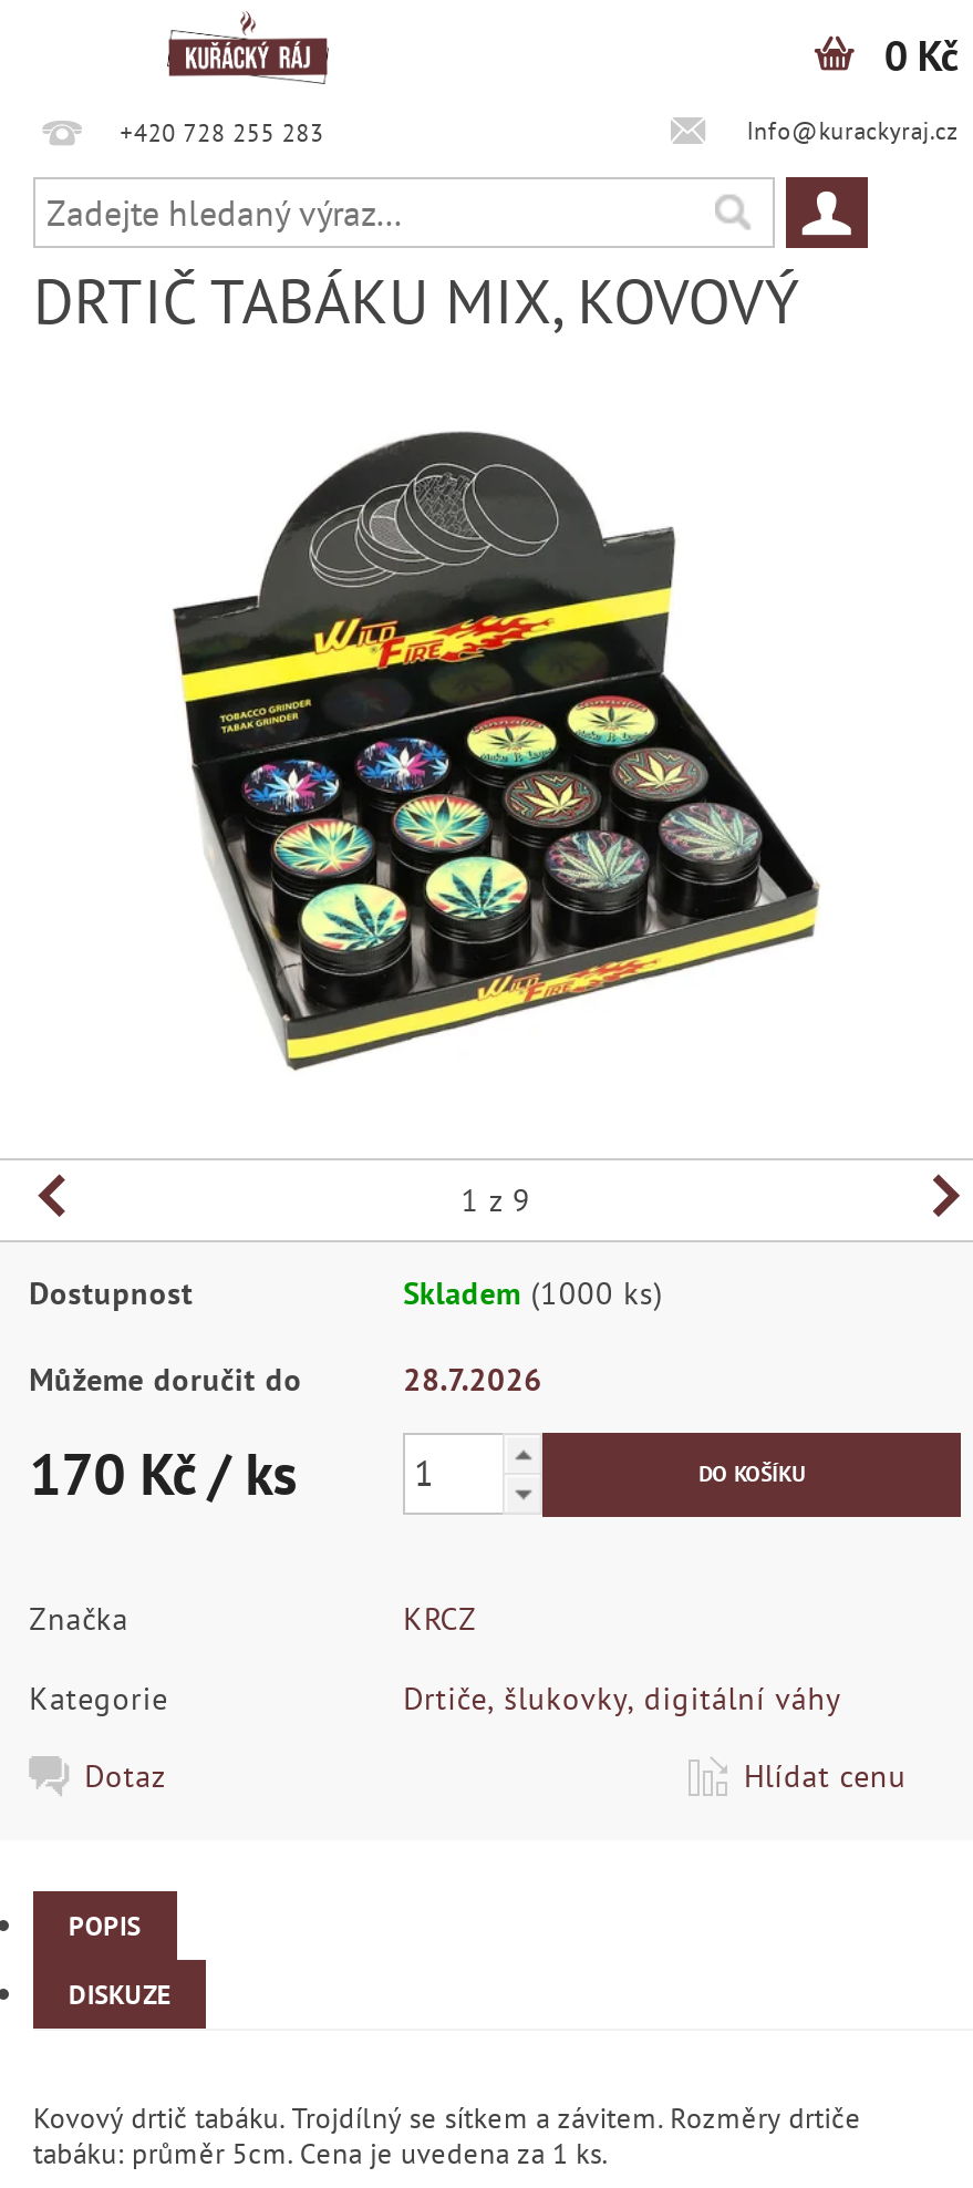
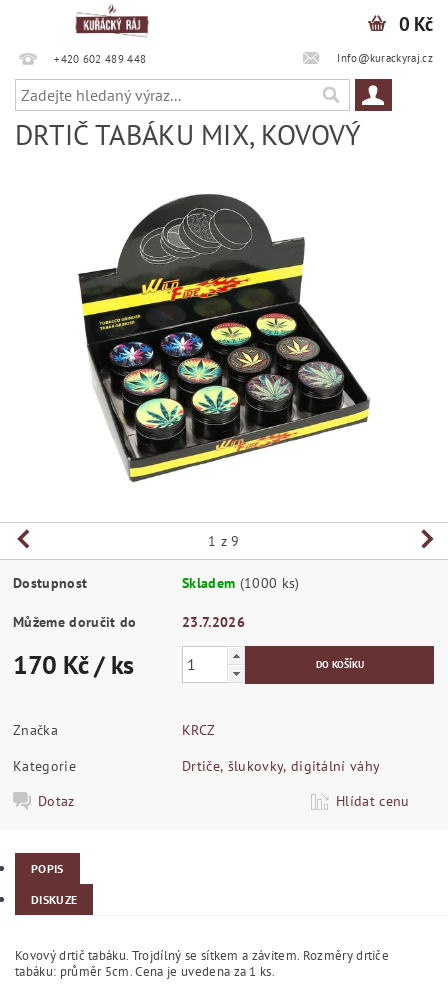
- +420 728 255 283
+ +420 602 489 448

- 28.7.2026
+ 23.7.2026
